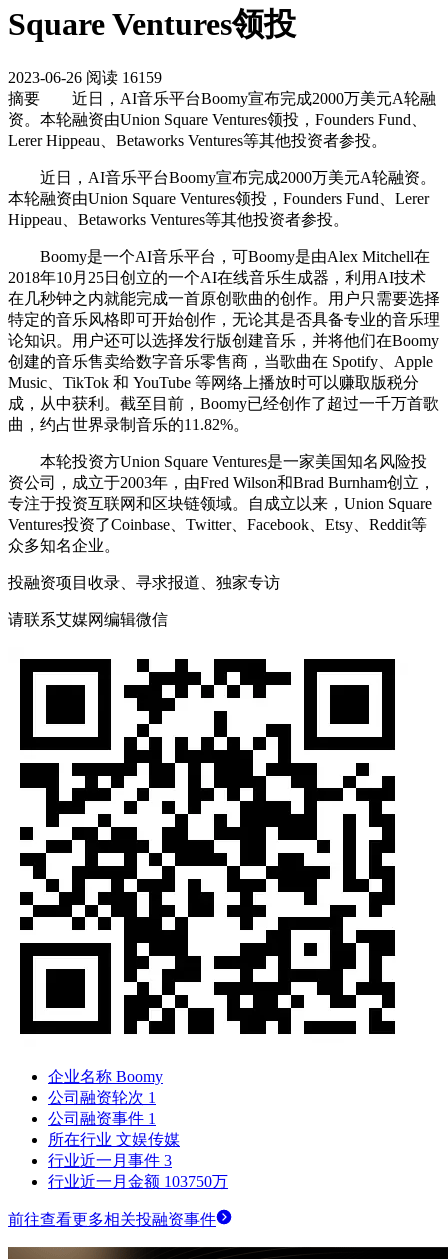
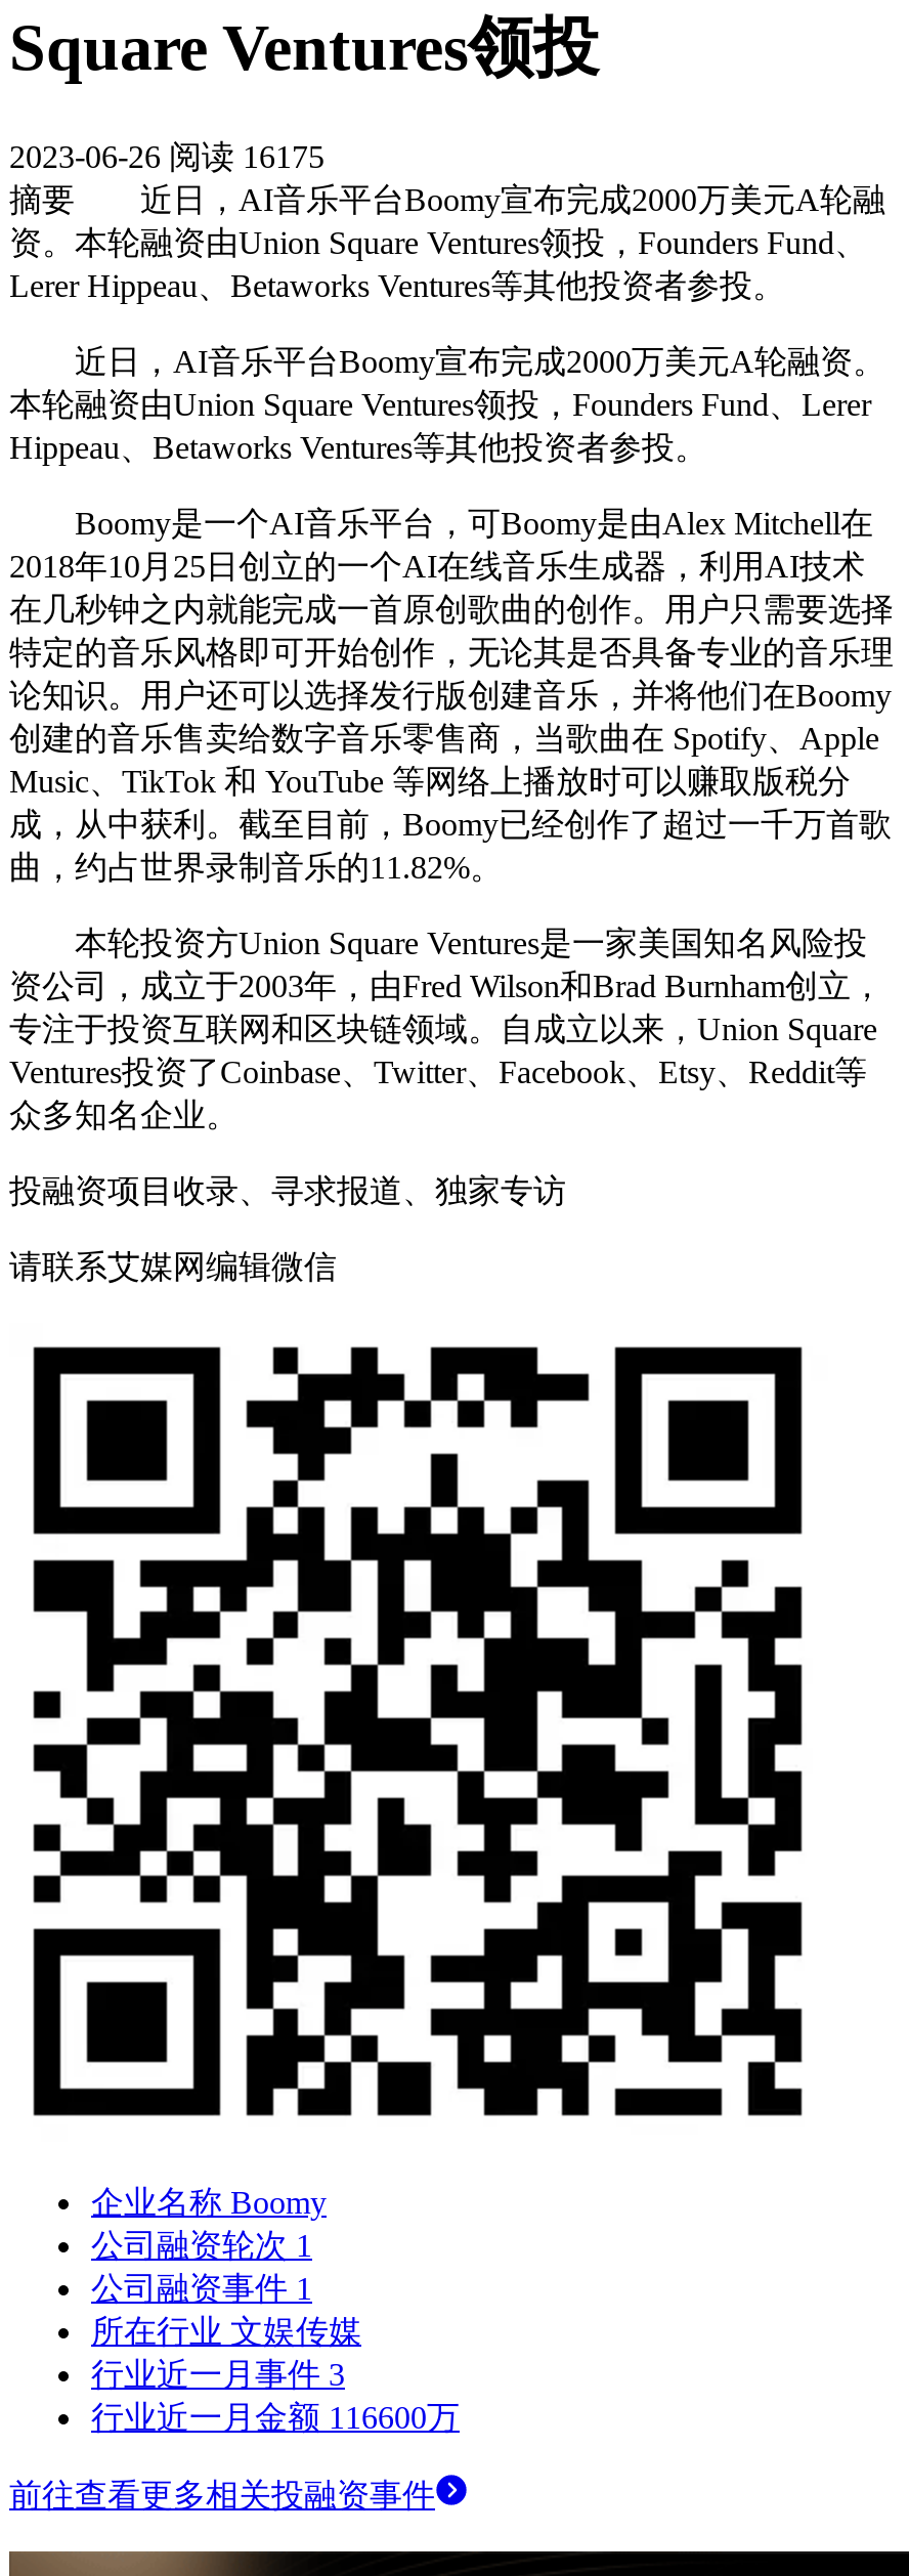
- 2023-06-26 阅读 16159
+ 2023-06-26 阅读 16175

- 行业近一月金额 103750万
+ 行业近一月金额 116600万
